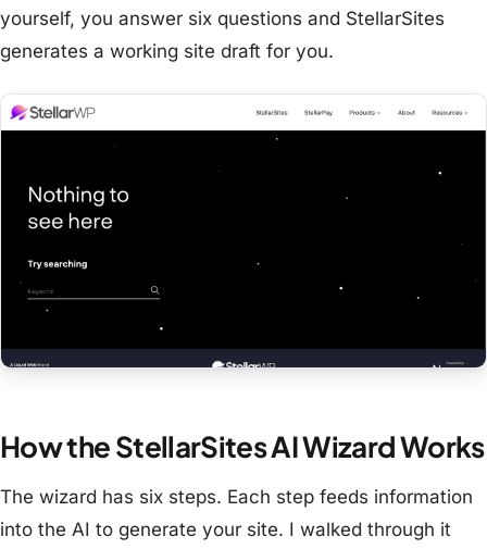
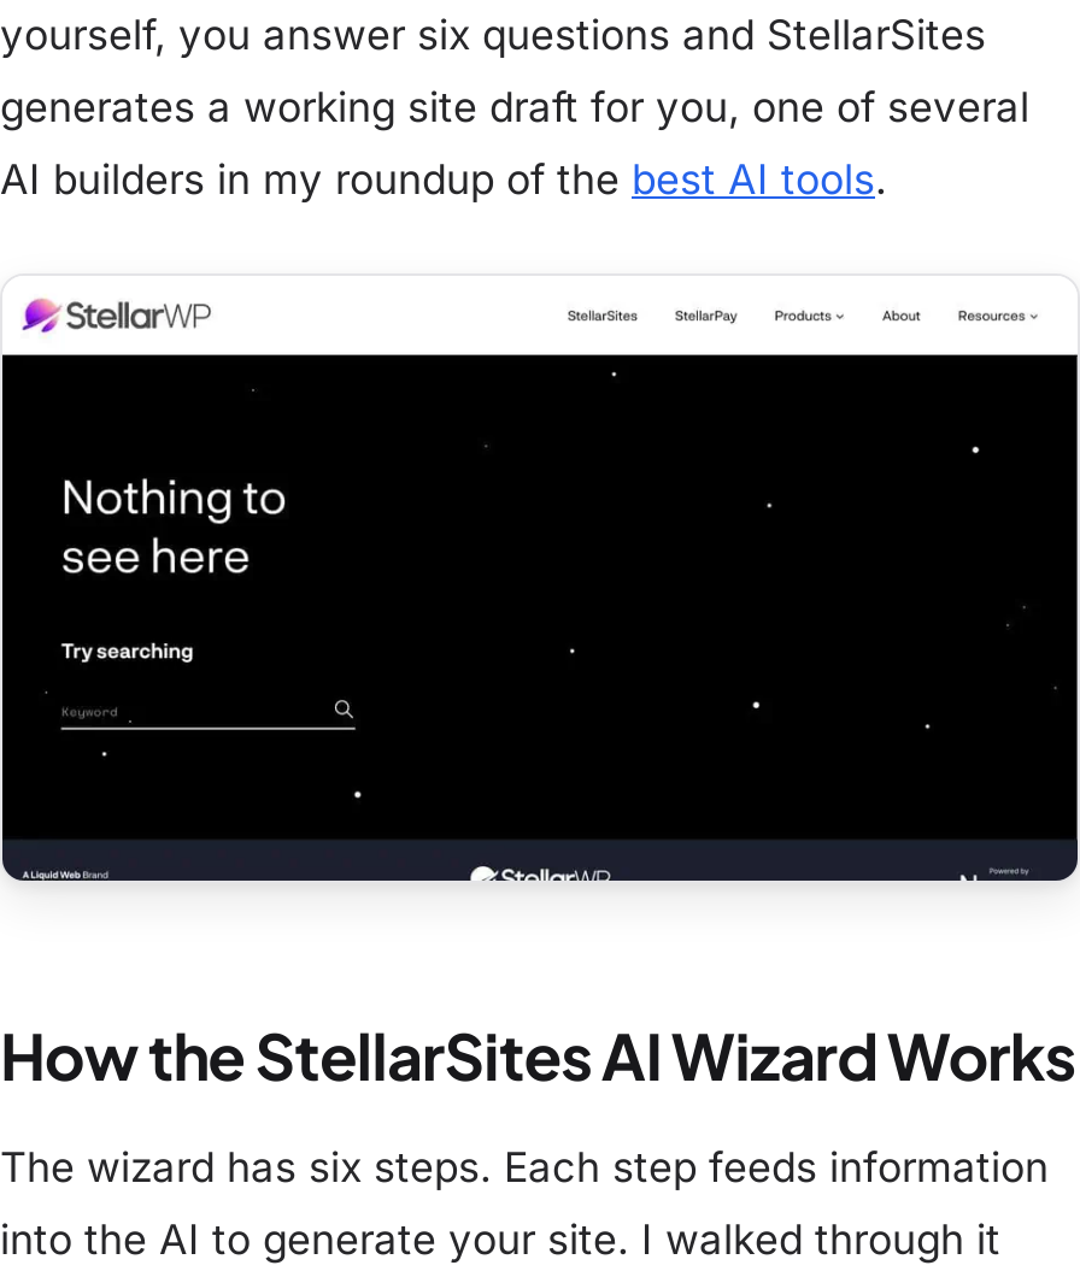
- generates a working site draft for you.
+ generates a working site draft for you, one of several
+ AI builders in my roundup of the best AI tools.
